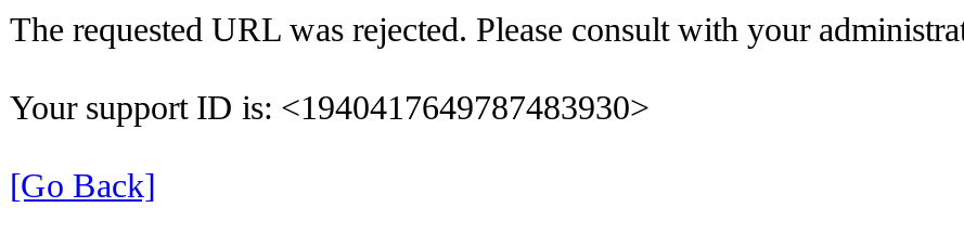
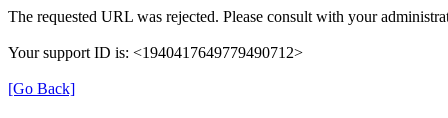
- Your support ID is: <1940417649787483930>
+ Your support ID is: <1940417649779490712>
